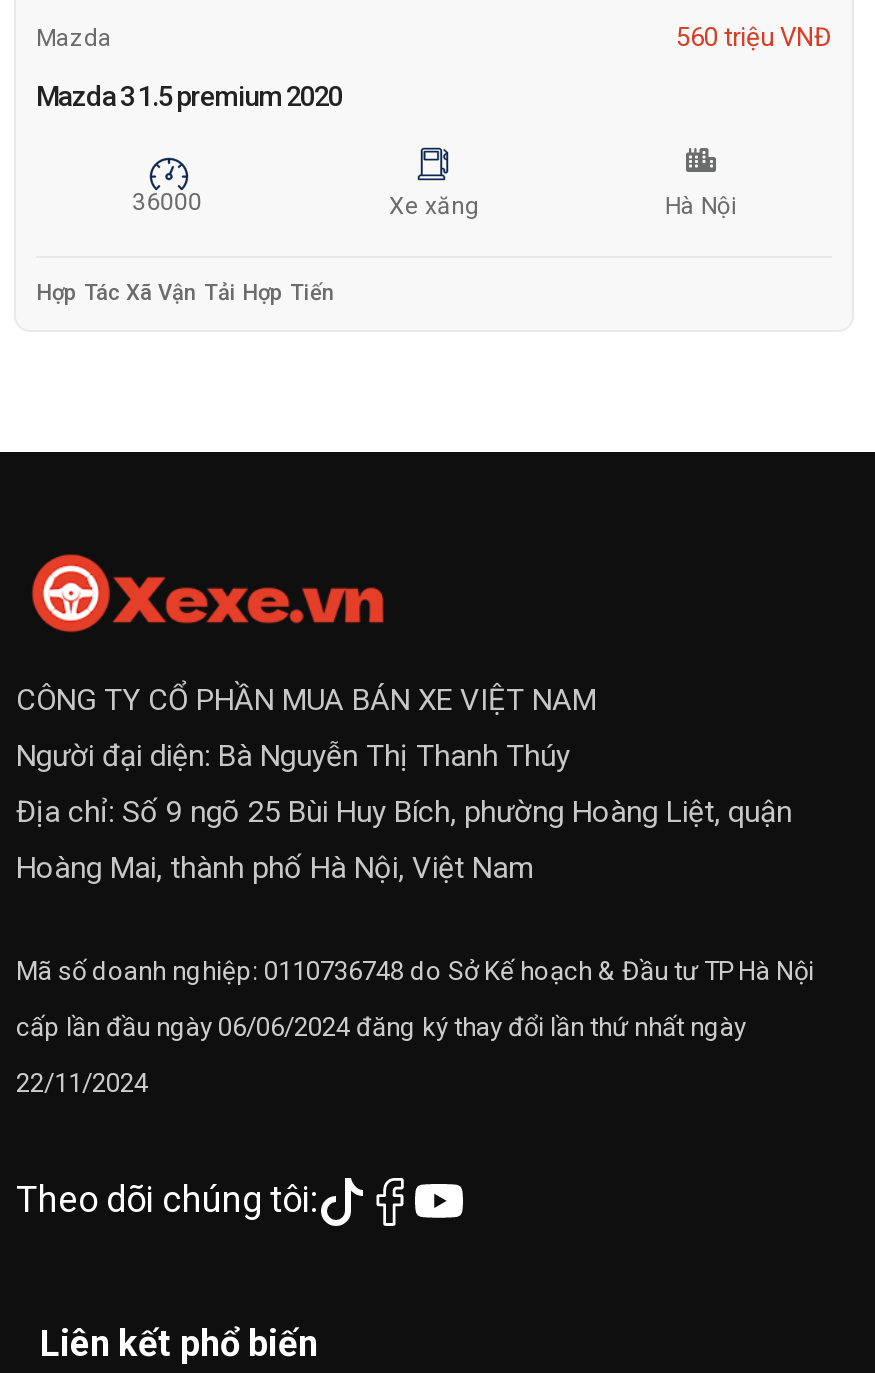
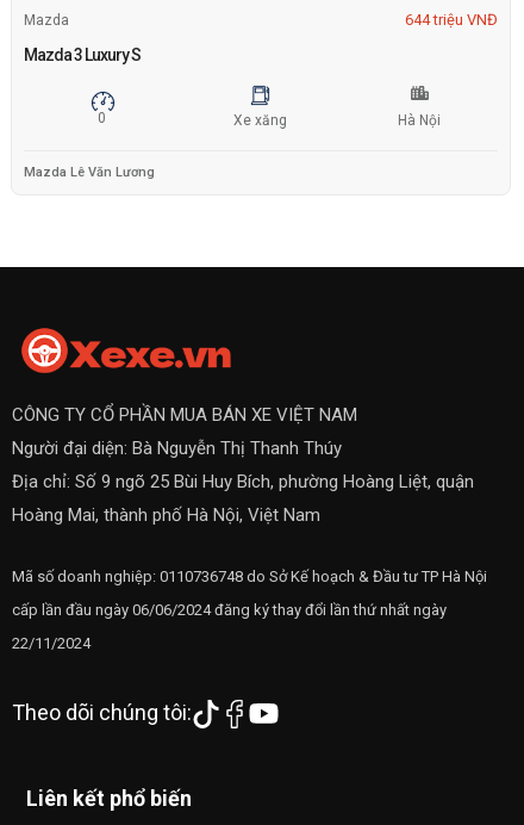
- 560 triệu VNĐ
+ 644 triệu VNĐ

- Mazda 3 1.5 premium 2020
+ Mazda 3 Luxury S

- 36000
+ 0

- Hợp Tác Xã Vận Tải Hợp Tiến
+ Mazda Lê Văn Lương
